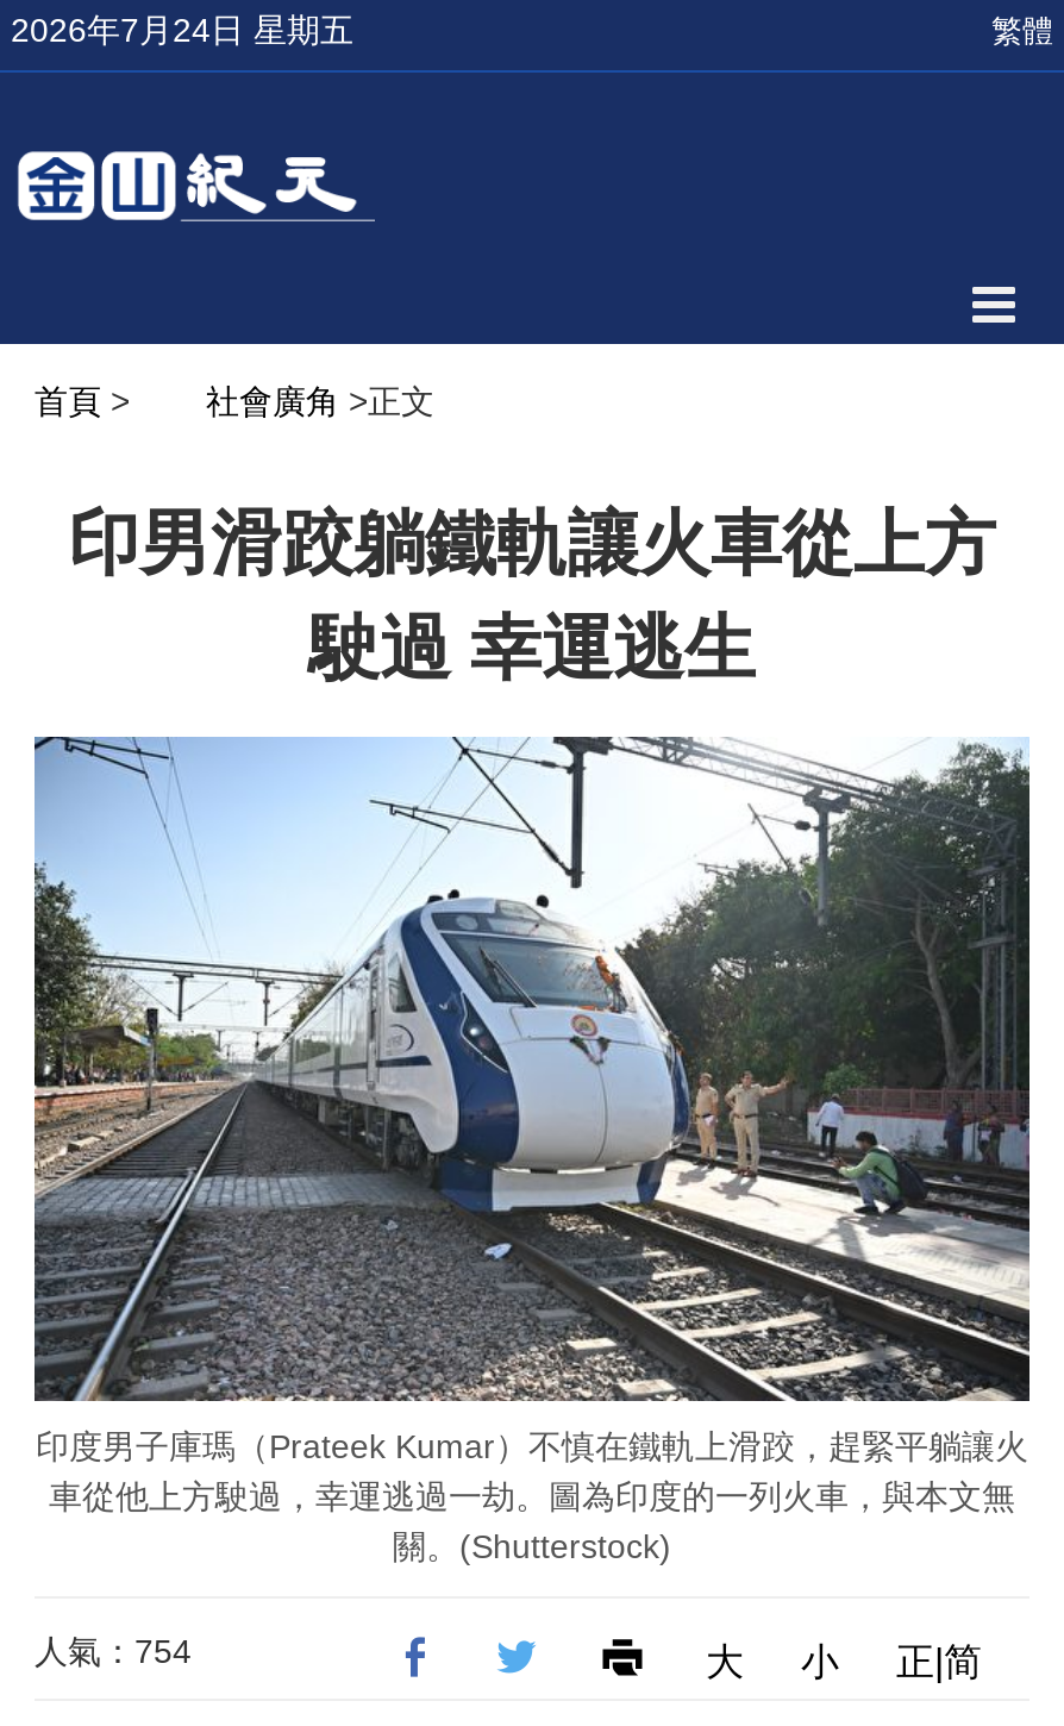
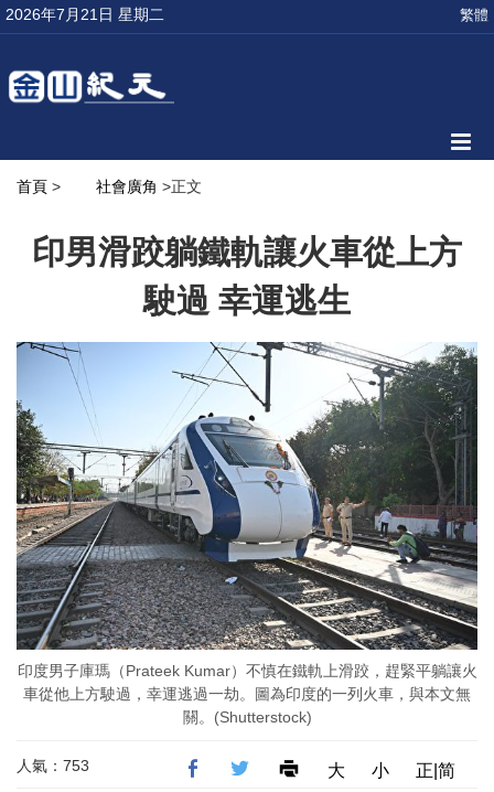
- 2026年7月24日 星期五
+ 2026年7月21日 星期二

- 人氣：754
+ 人氣：753
